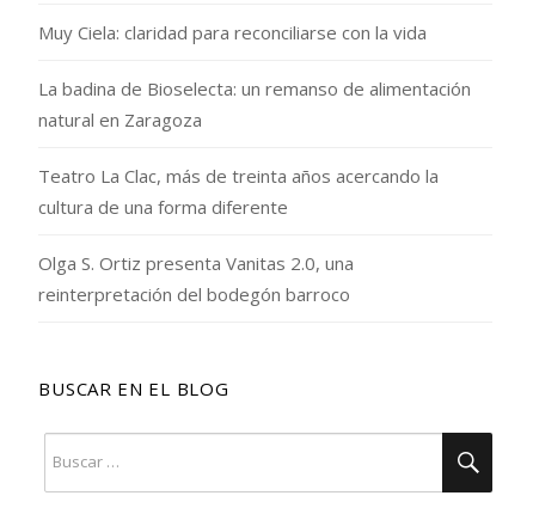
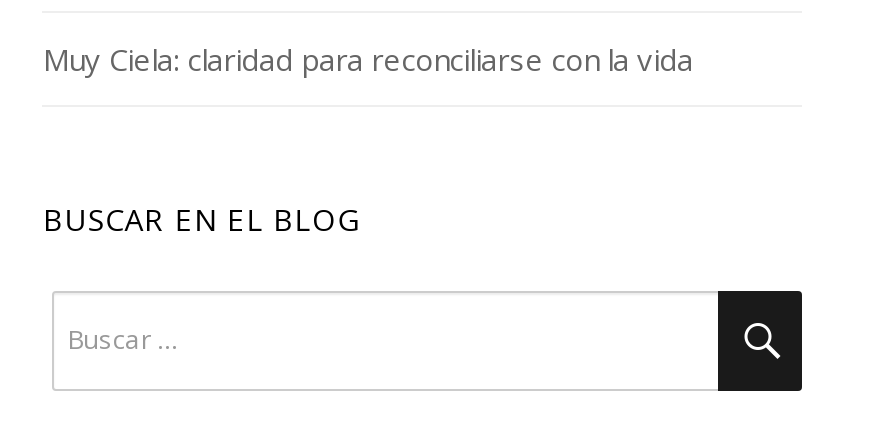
- La badina de Bioselecta: un remanso de alimentación
- natural en Zaragoza
- Teatro La Clac, más de treinta años acercando la
- cultura de una forma diferente
- Olga S. Ortiz presenta Vanitas 2.0, una
- reinterpretación del bodegón barroco
